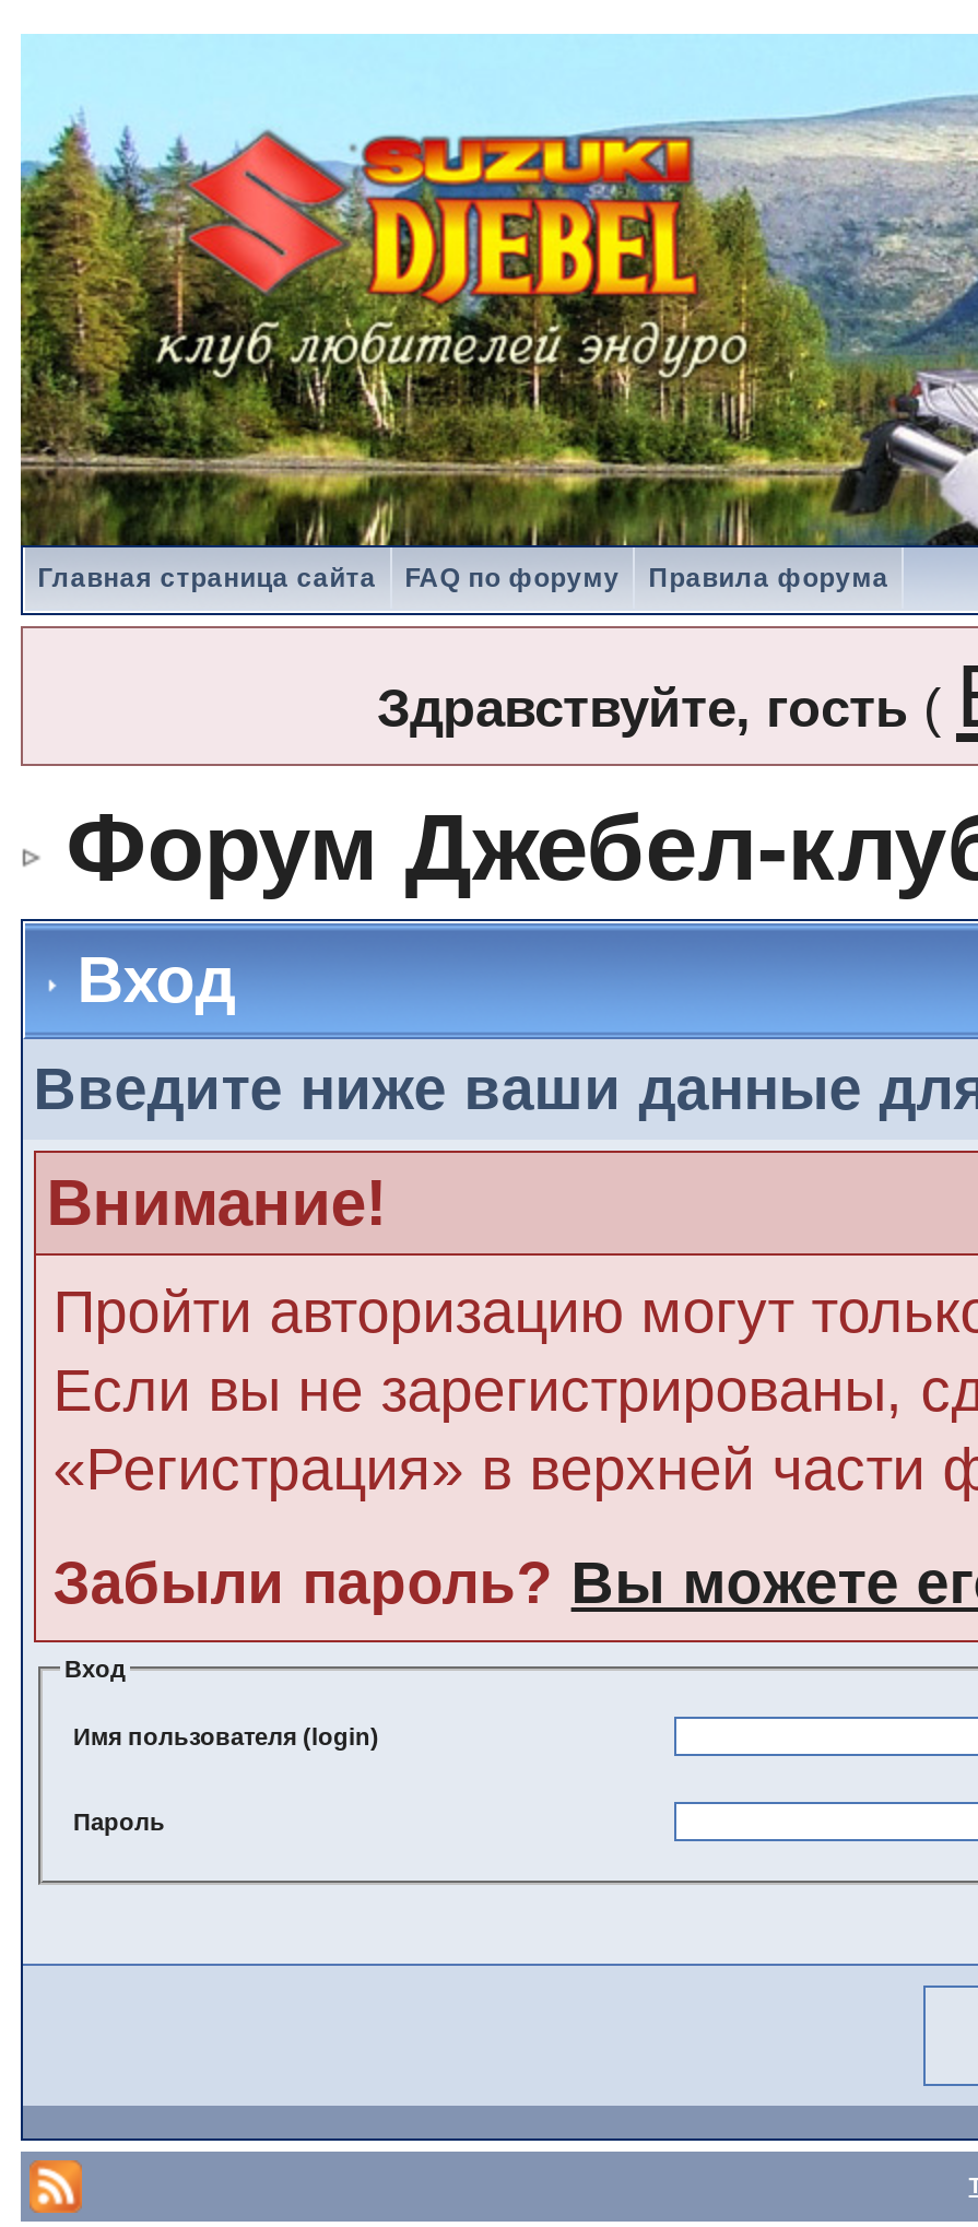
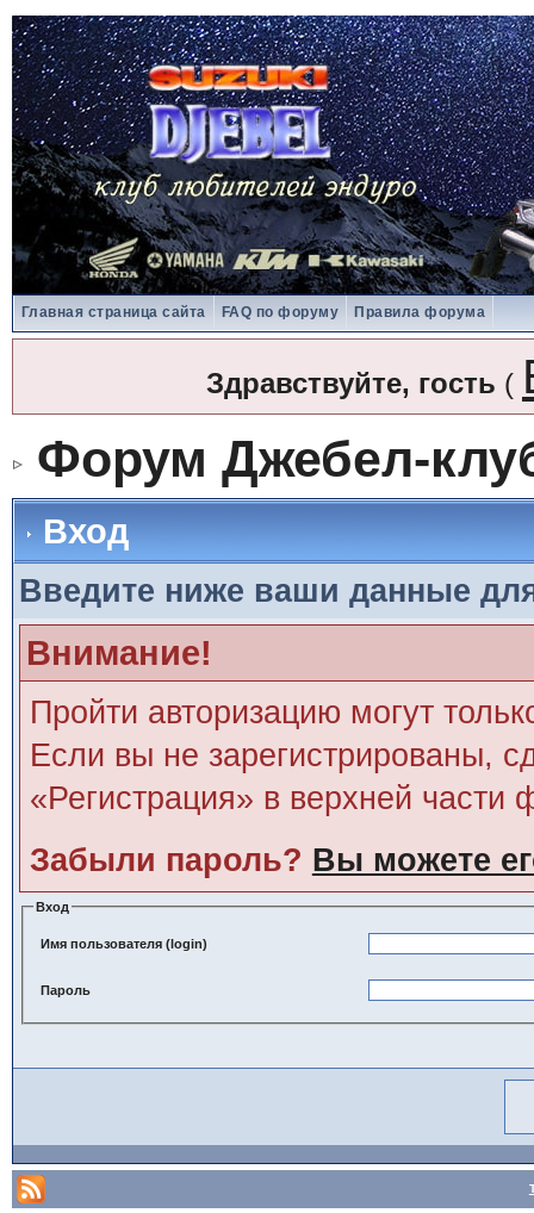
- [image]
+ [image]
